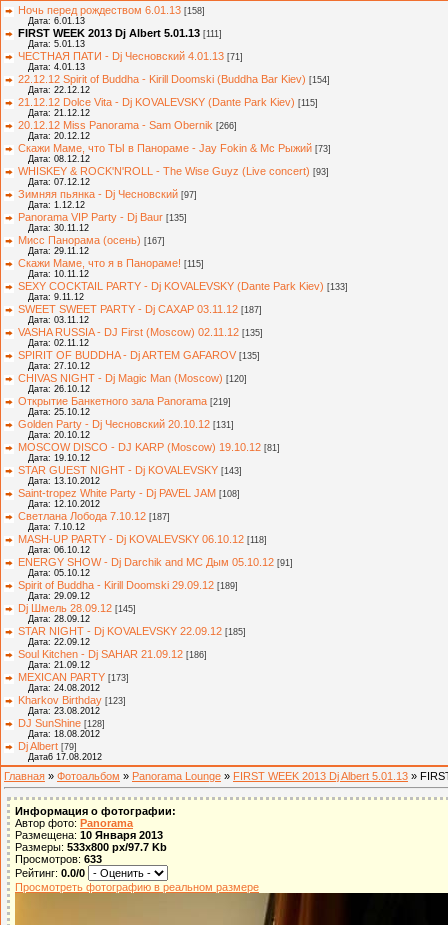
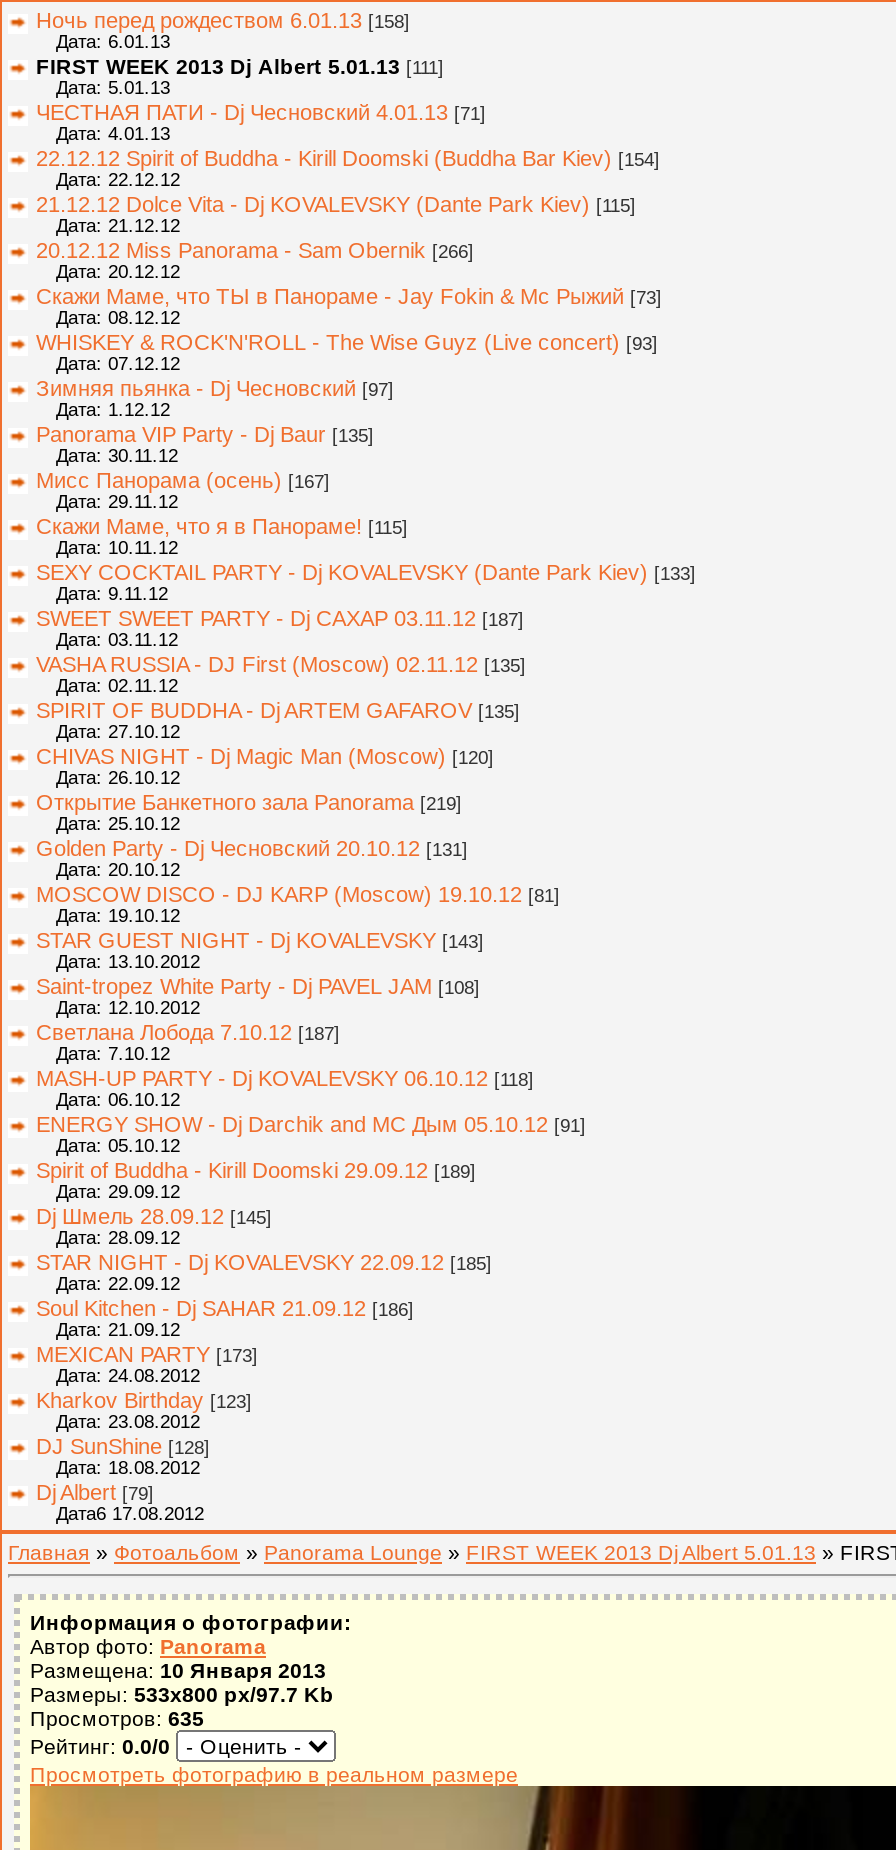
- Просмотров: 633
+ Просмотров: 635
